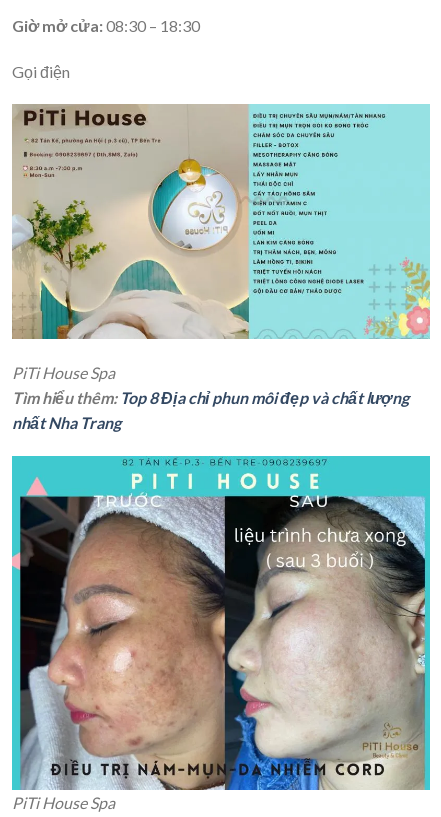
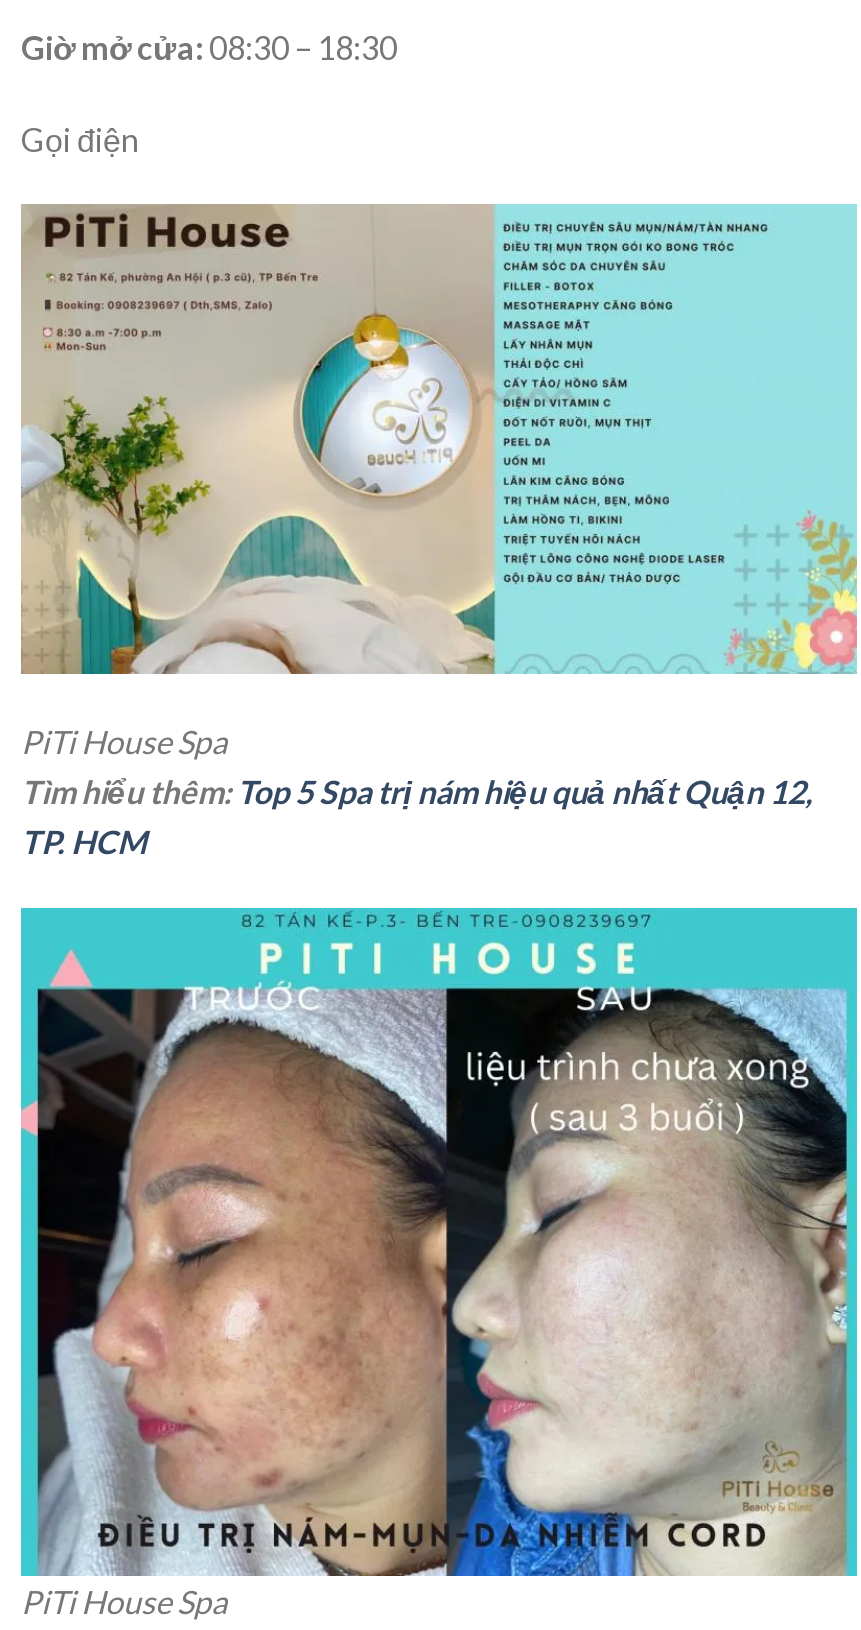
- Tìm hiểu thêm: Top 8 Địa chỉ phun môi đẹp và chất lượng
- nhất Nha Trang
+ Tìm hiểu thêm: Top 5 Spa trị nám hiệu quả nhất Quận 12,
+ TP. HCM
